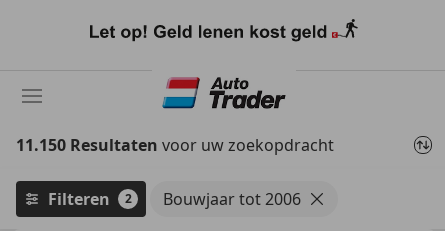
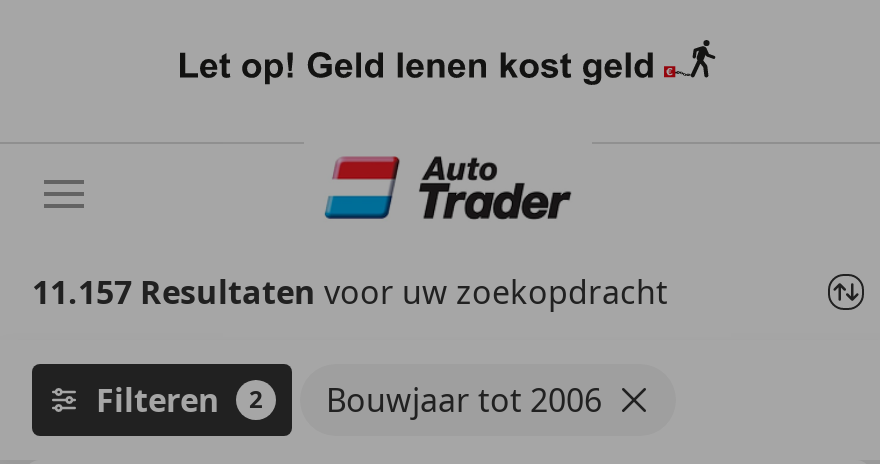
- 11.150 Resultaten voor uw zoekopdracht
+ 11.157 Resultaten voor uw zoekopdracht
